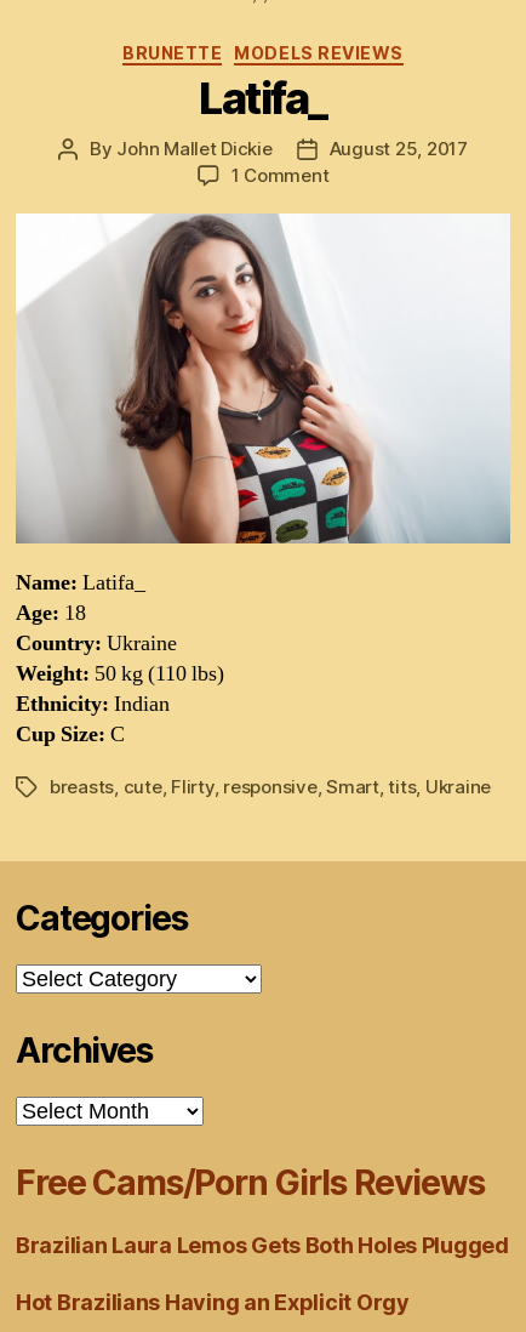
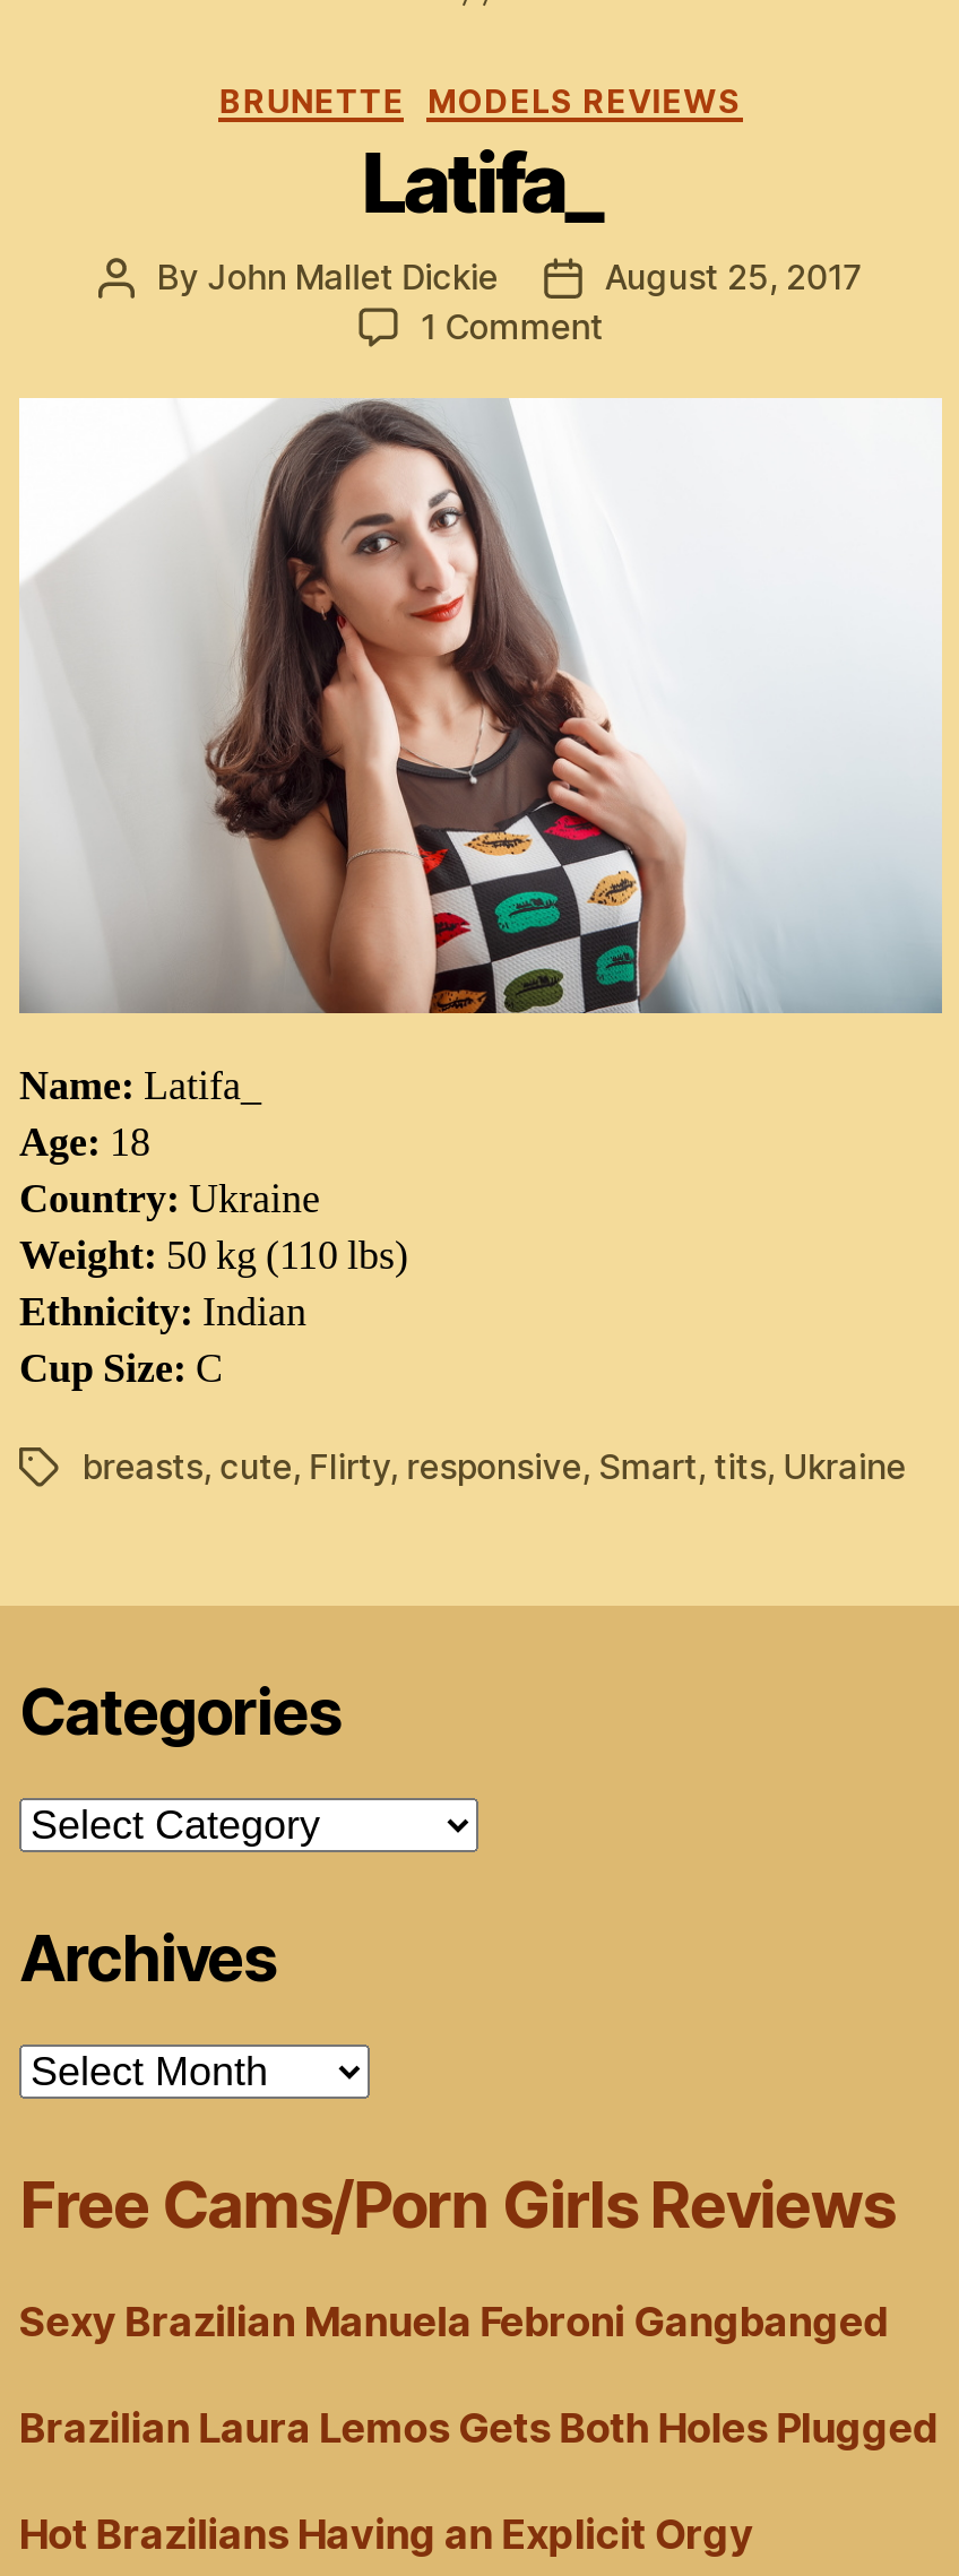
+ Sexy Brazilian Manuela Febroni Gangbanged
